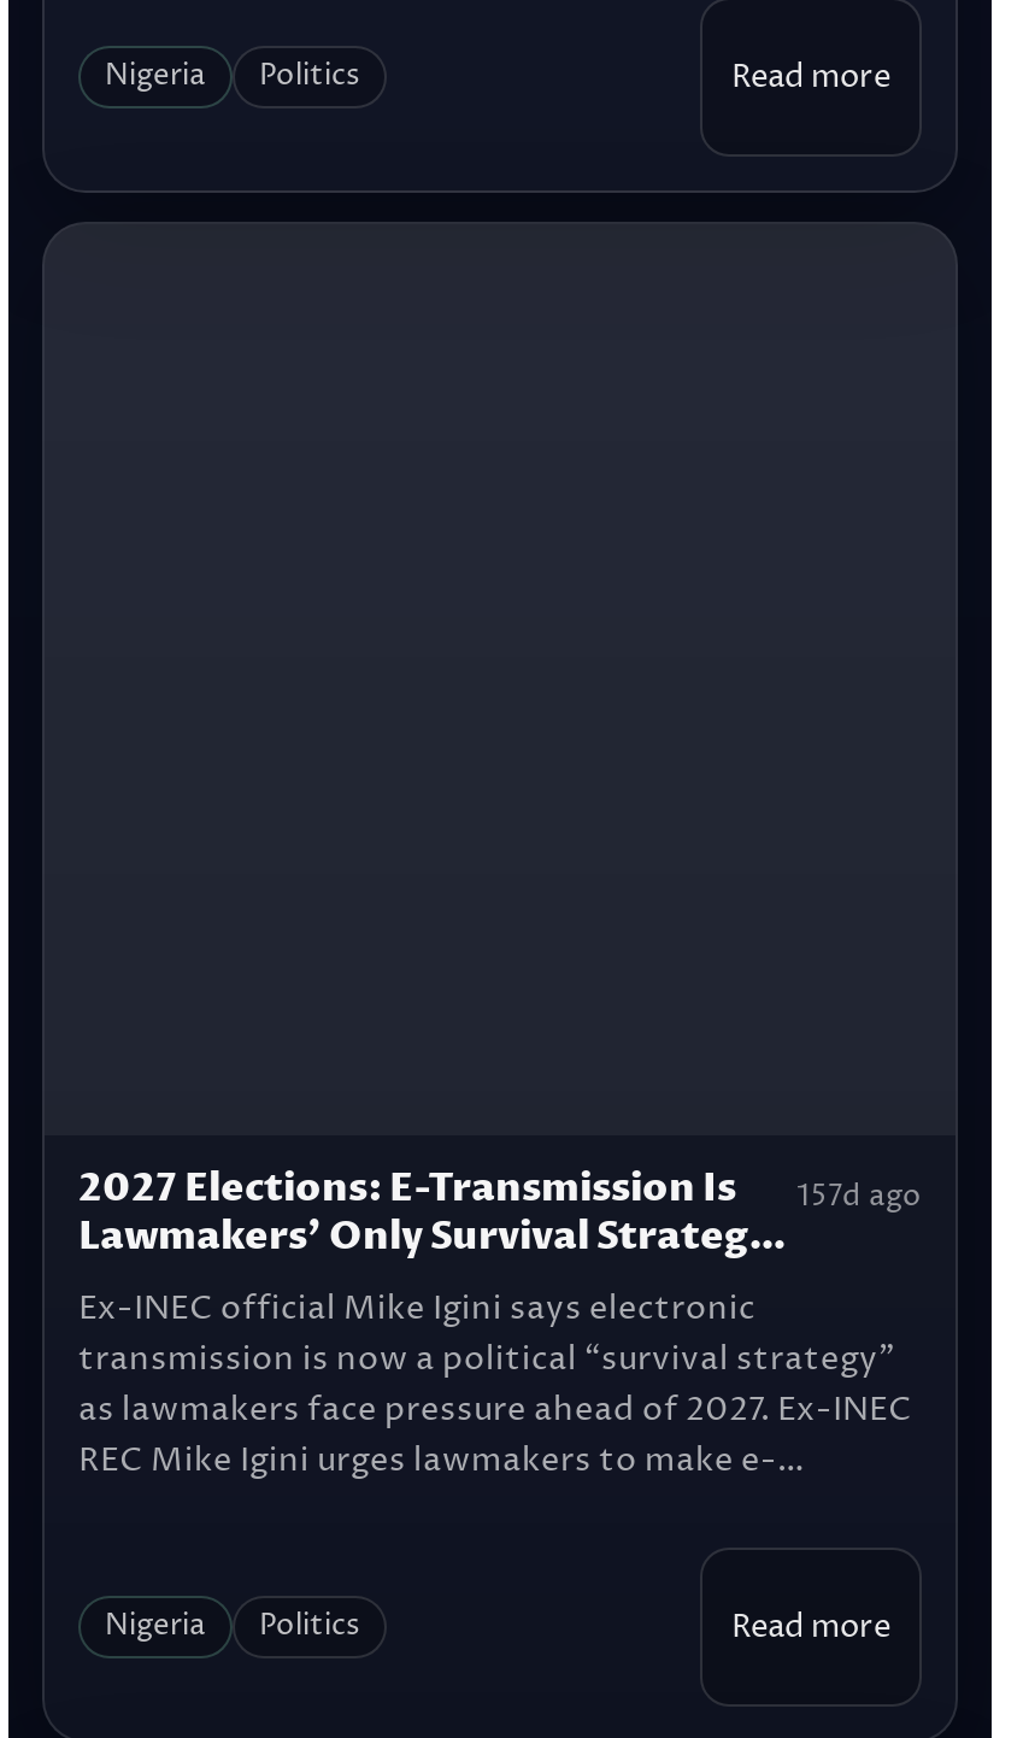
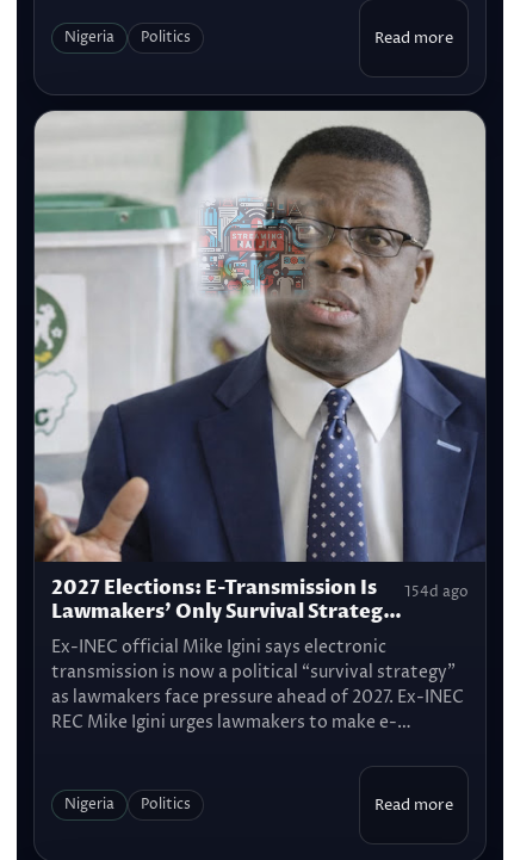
+ [image]

- 2027 Elections: E-Transmission Is 157d ago
+ 2027 Elections: E-Transmission Is 154d ago
